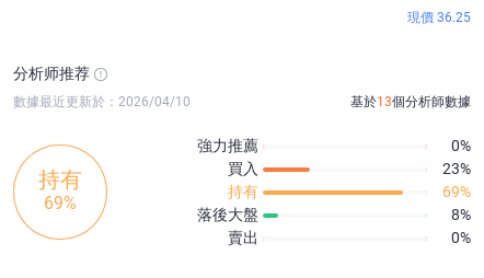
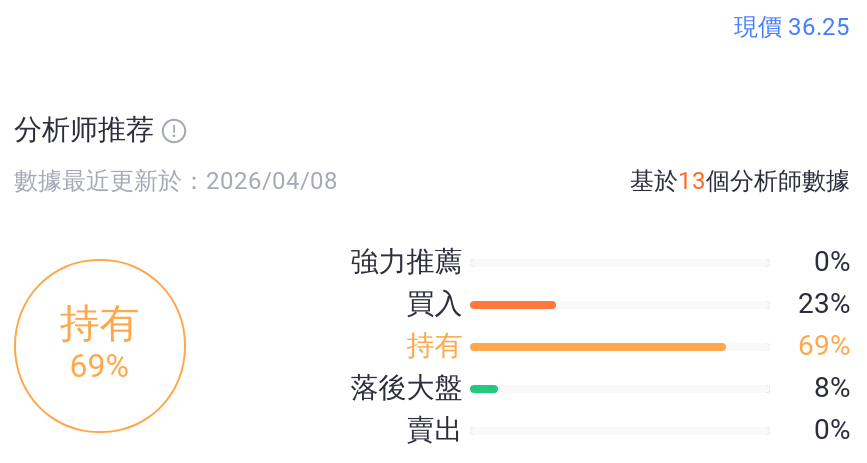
- 數據最近更新於：2026/04/10
+ 數據最近更新於：2026/04/08
